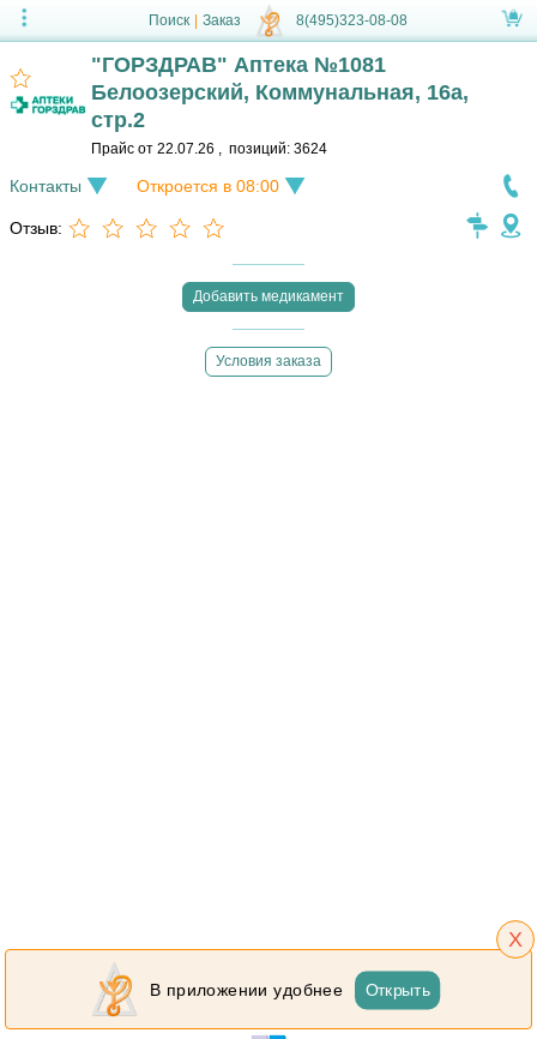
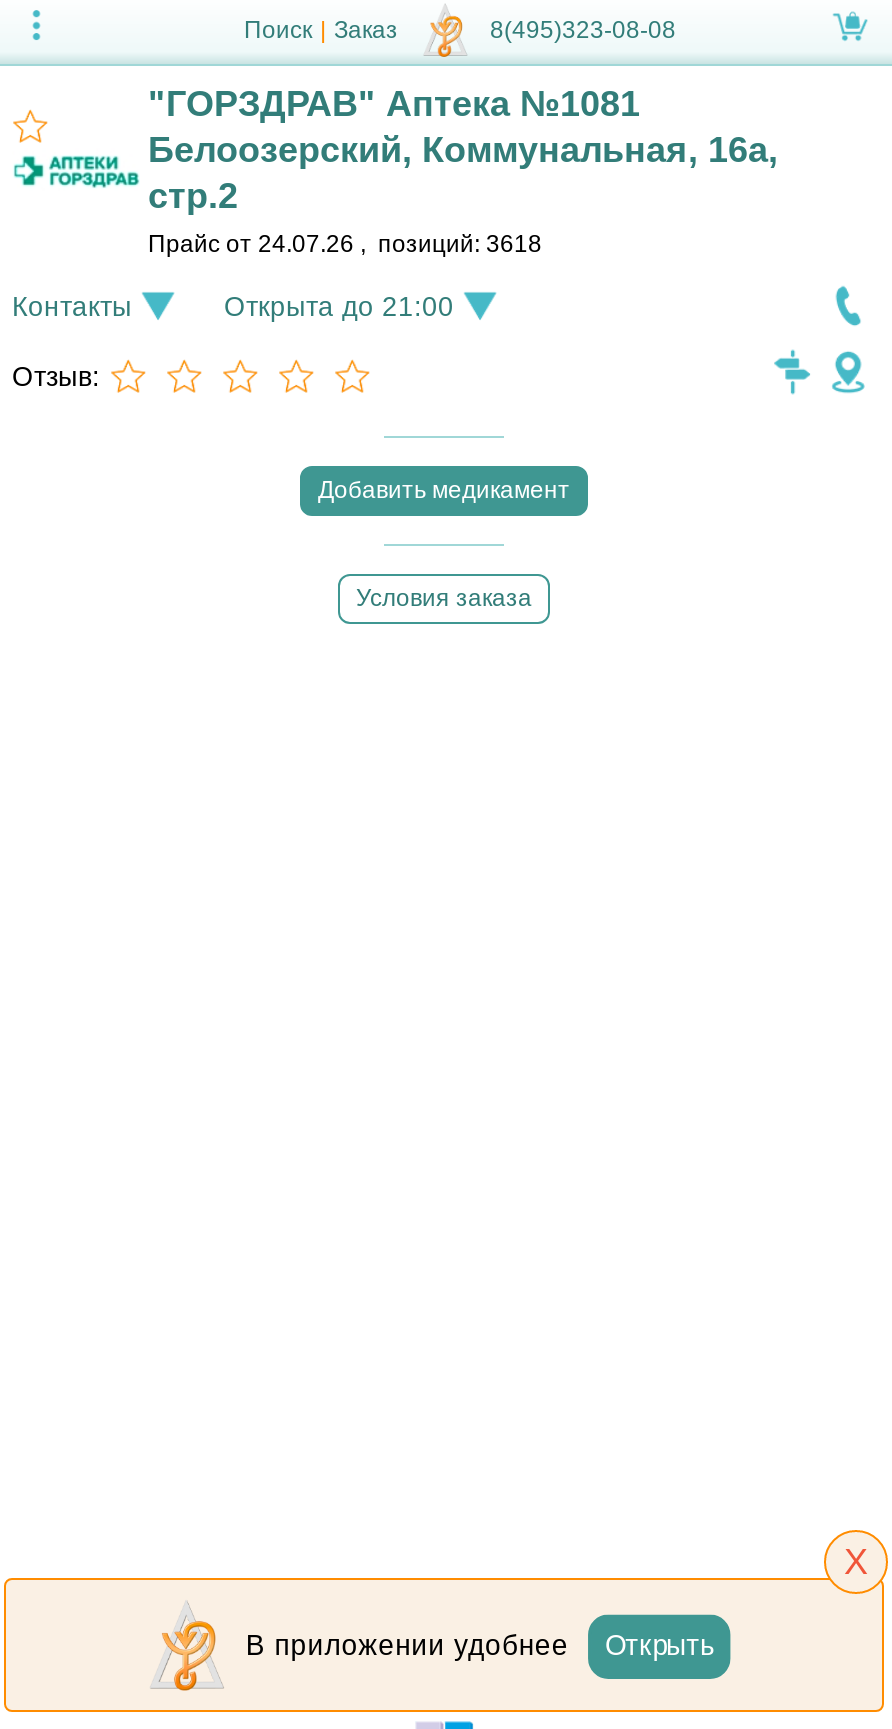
- Прайс от 22.07.26 , позиций: 3624
+ Прайс от 24.07.26 , позиций: 3618

- Откроется в 08:00
+ Открыта до 21:00
